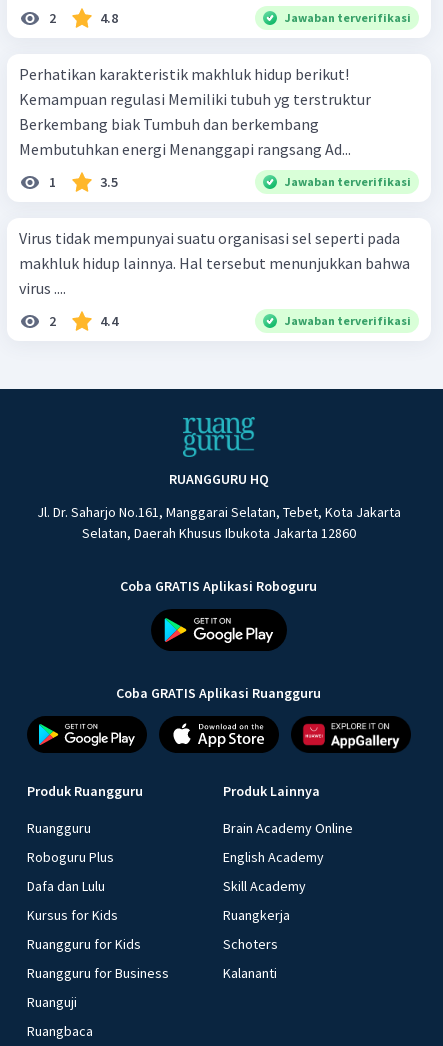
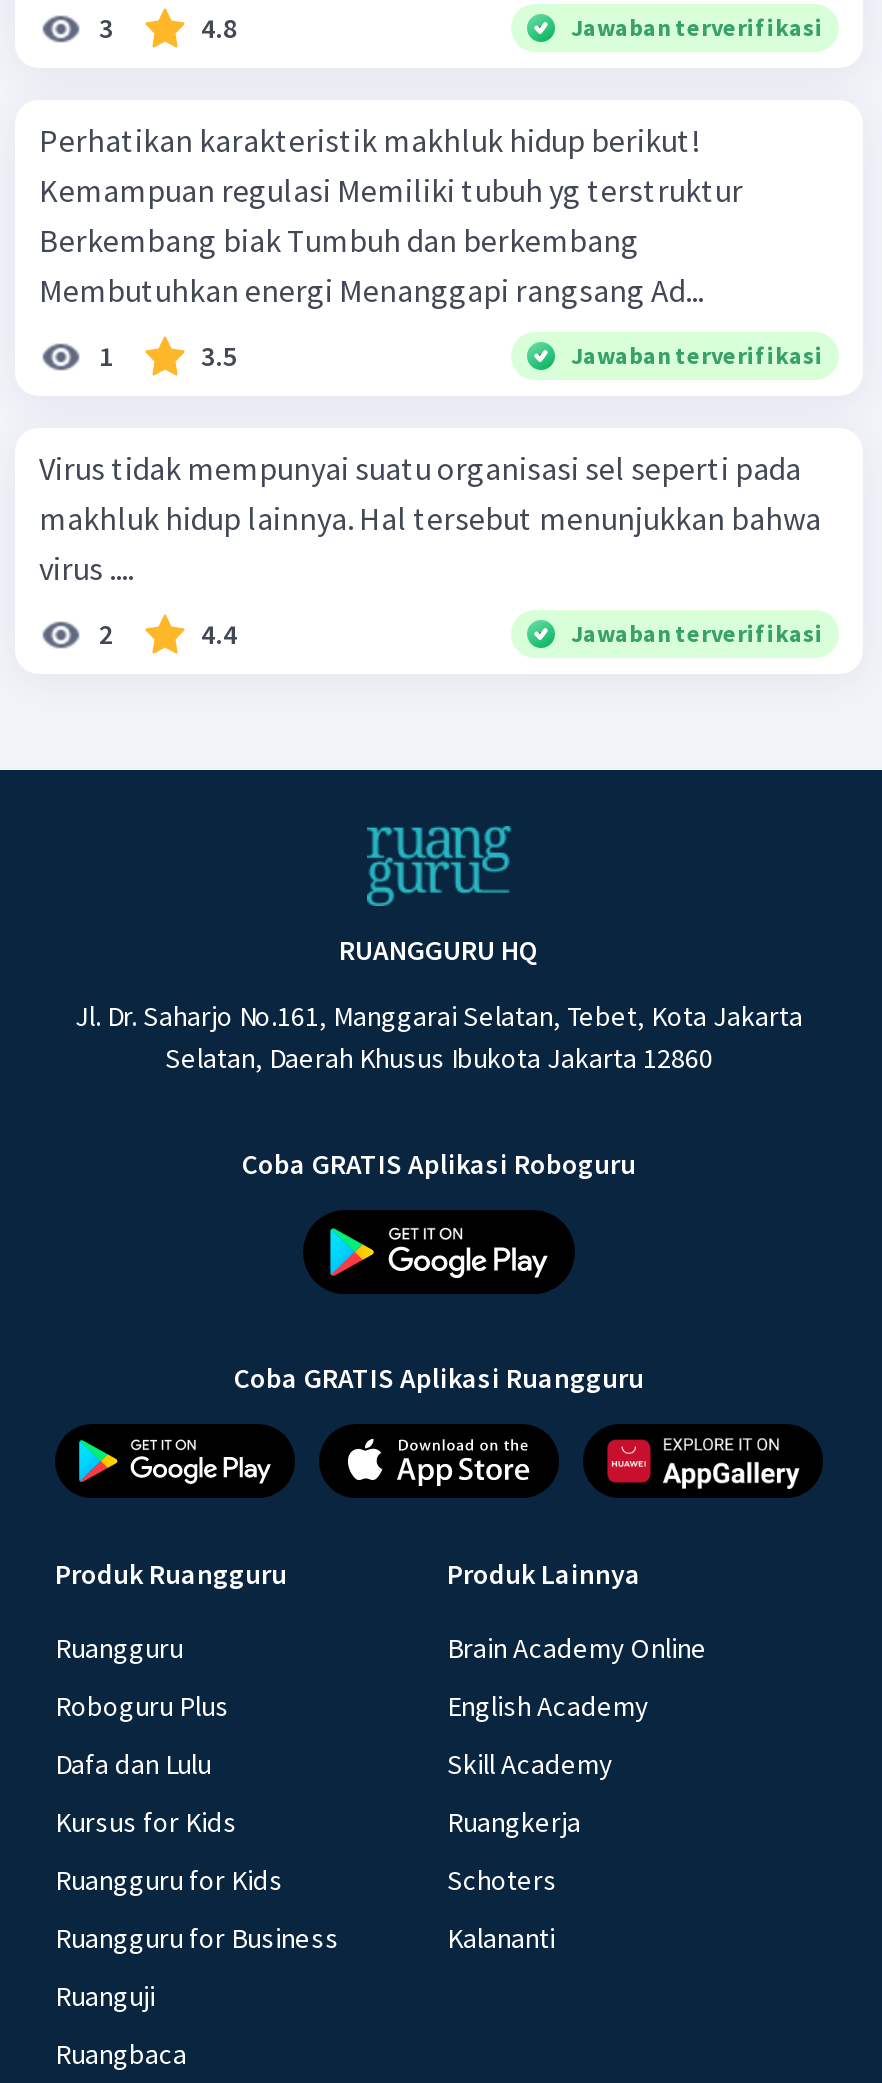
- 2
+ 3
